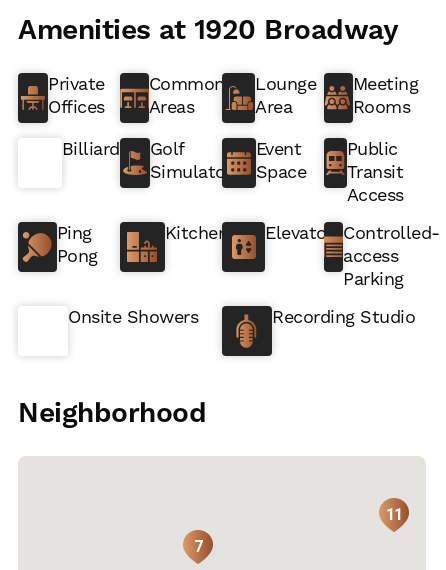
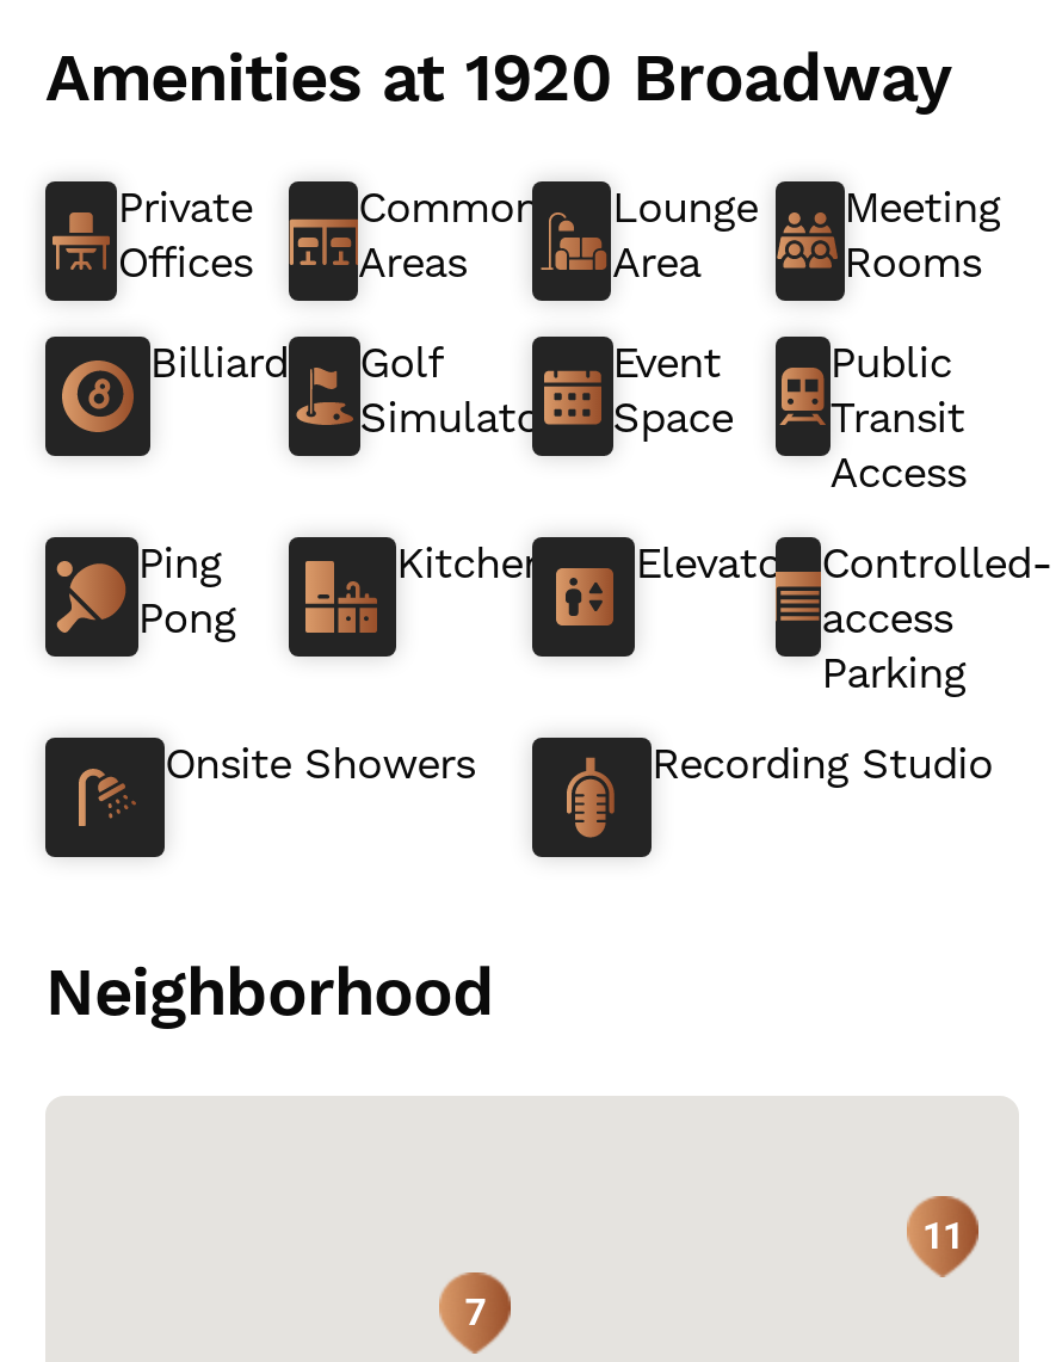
+ [image]

+ [image]
